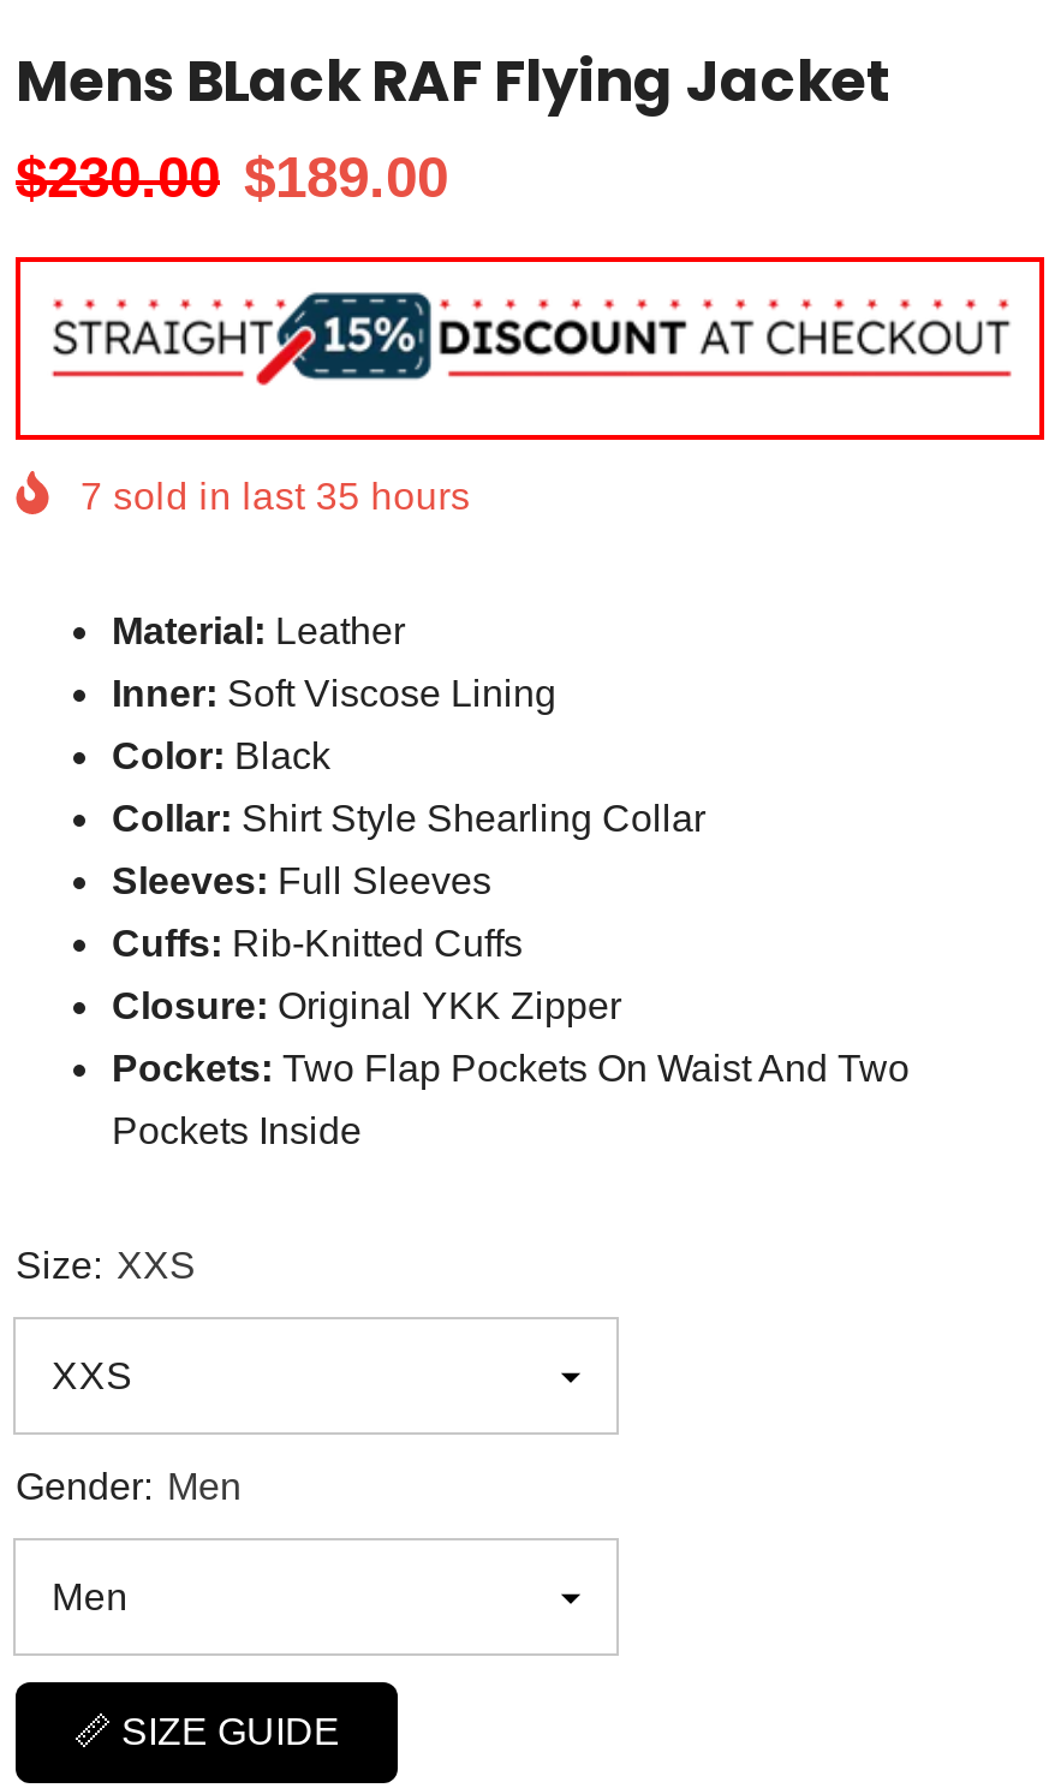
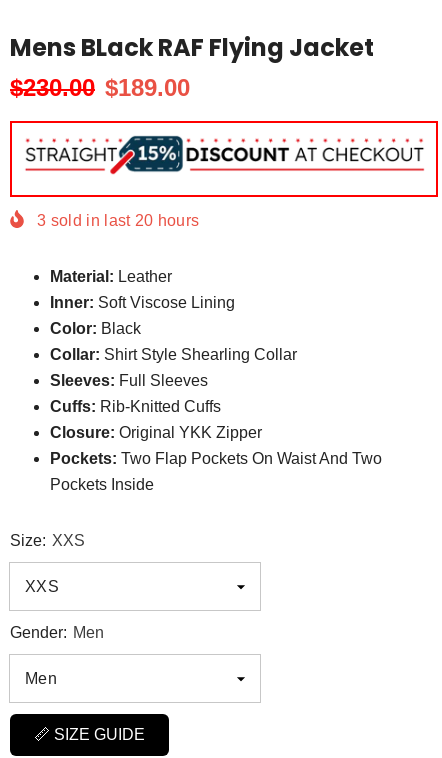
- 7 sold in last 35 hours
+ 3 sold in last 20 hours
